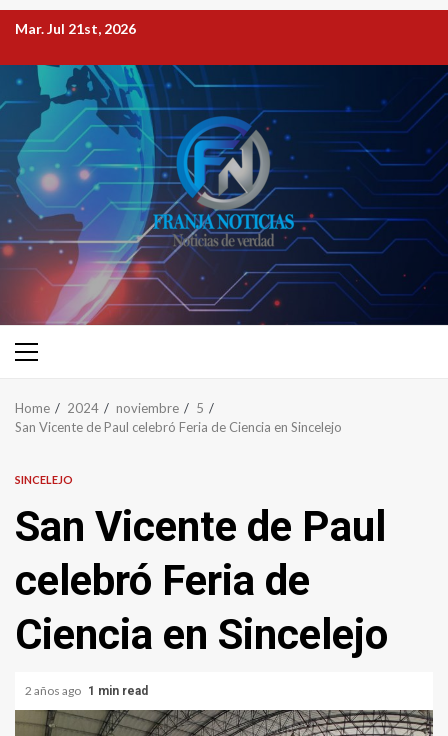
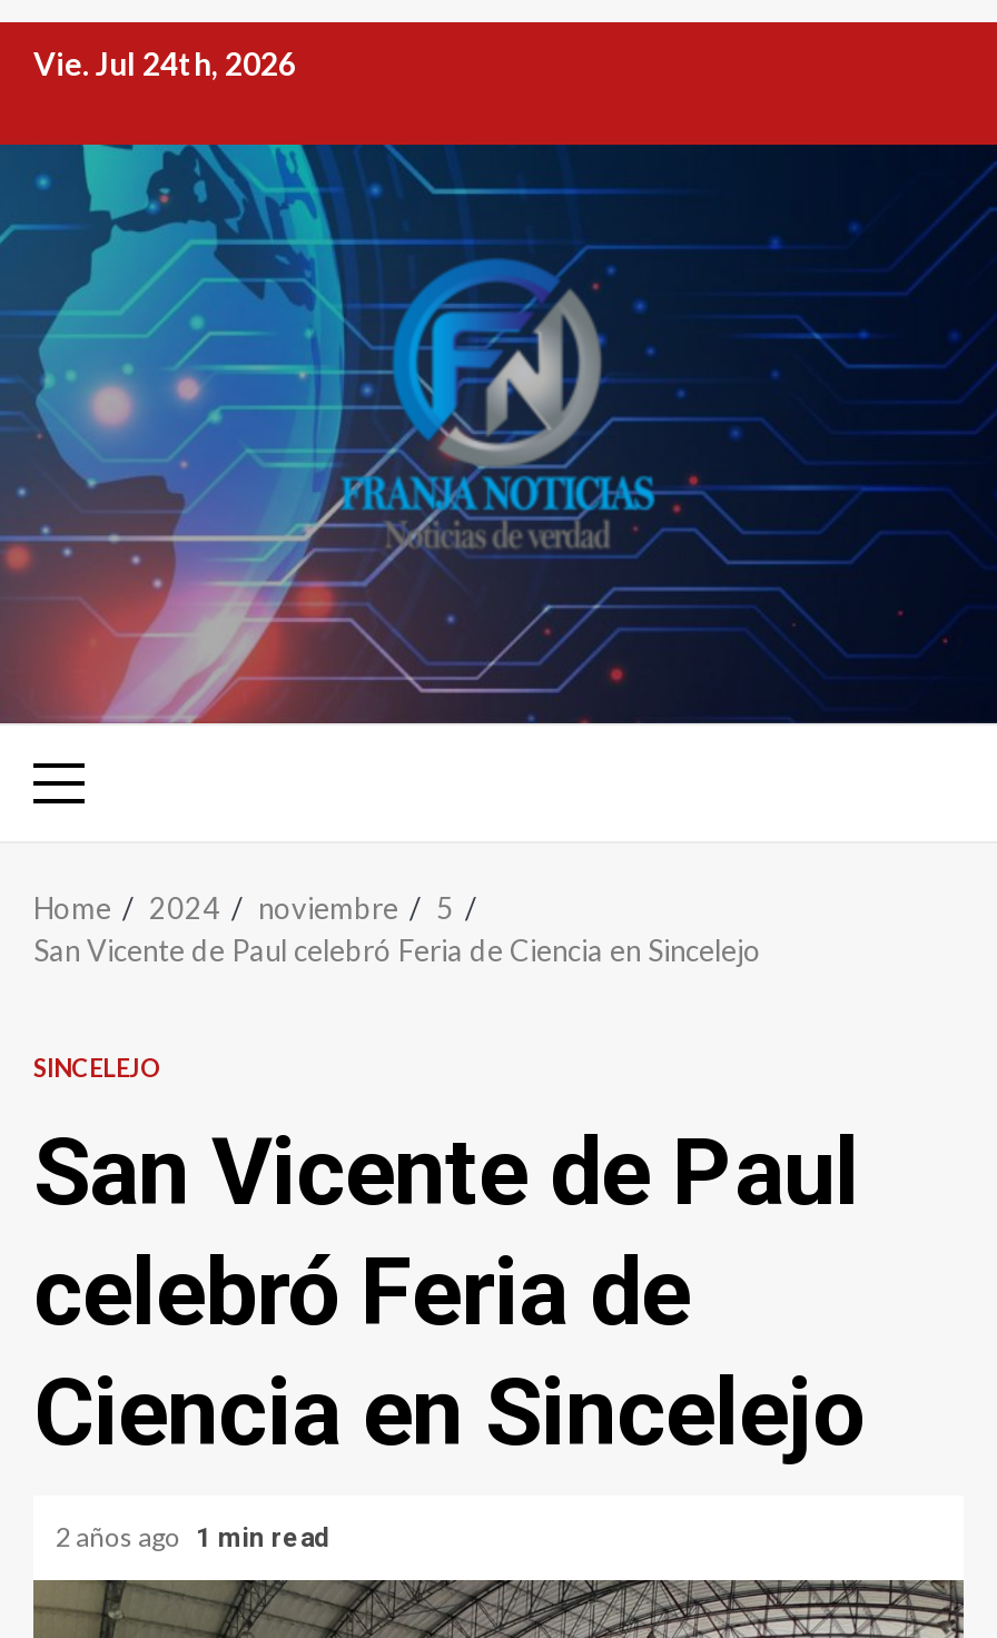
- Mar. Jul 21st, 2026
+ Vie. Jul 24th, 2026
